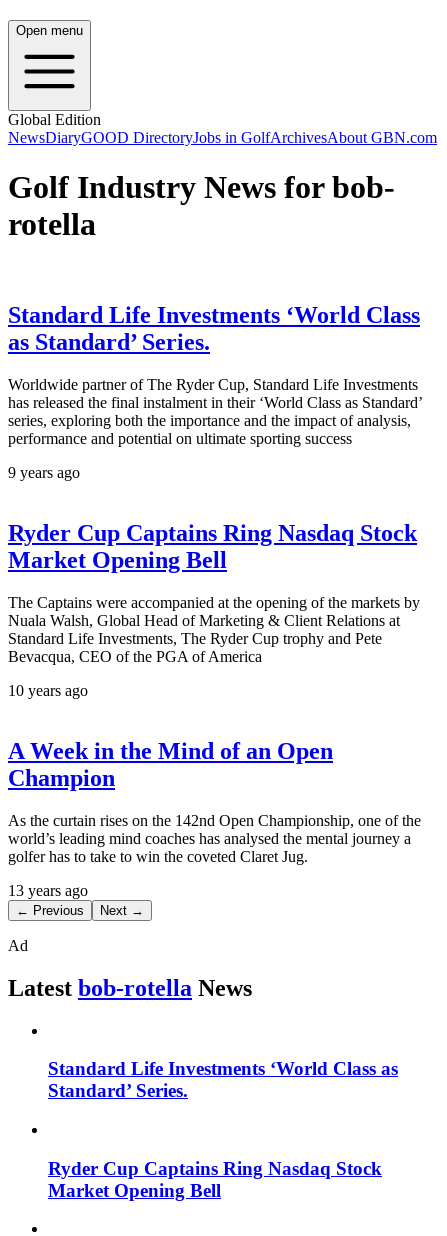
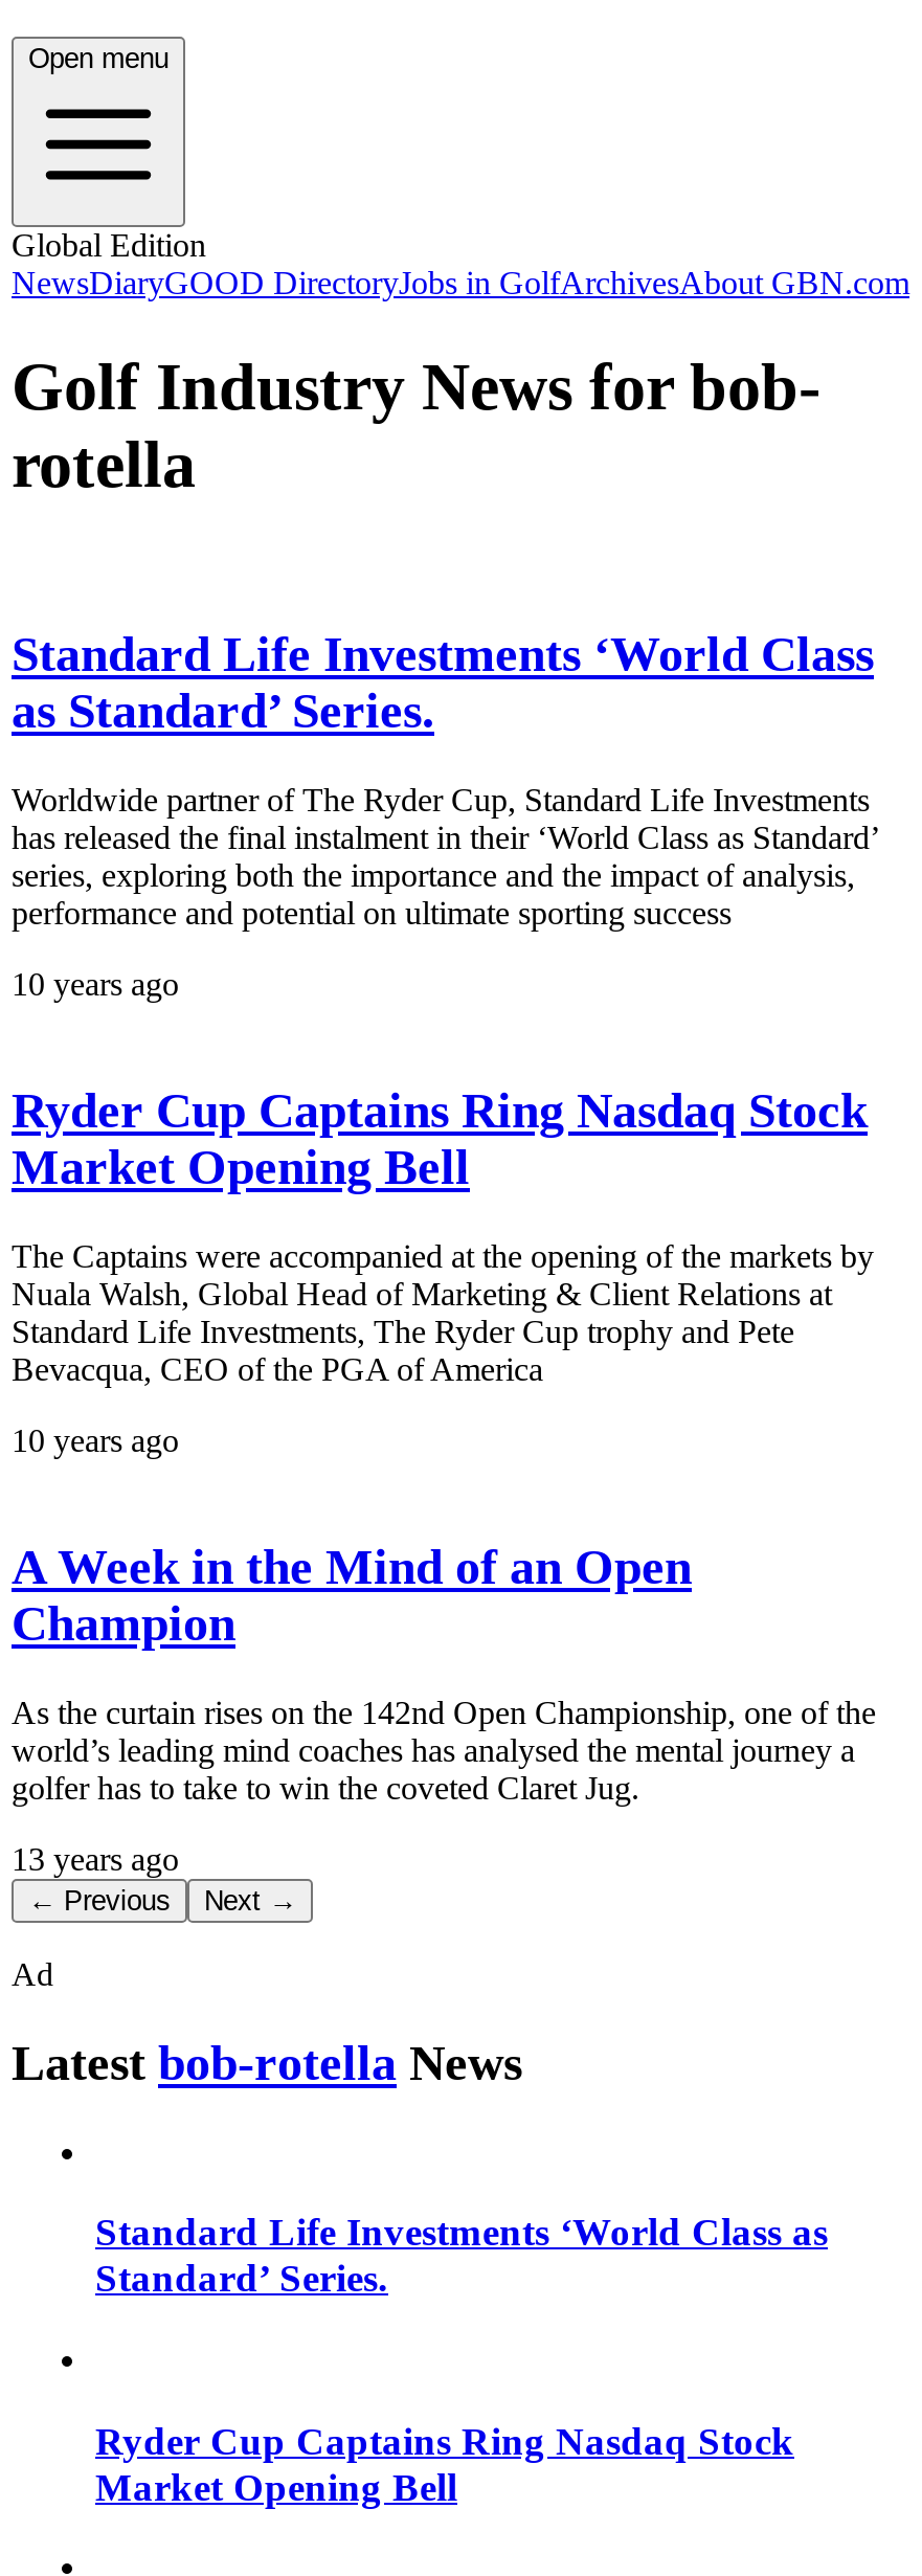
- 9 years ago
+ 10 years ago
